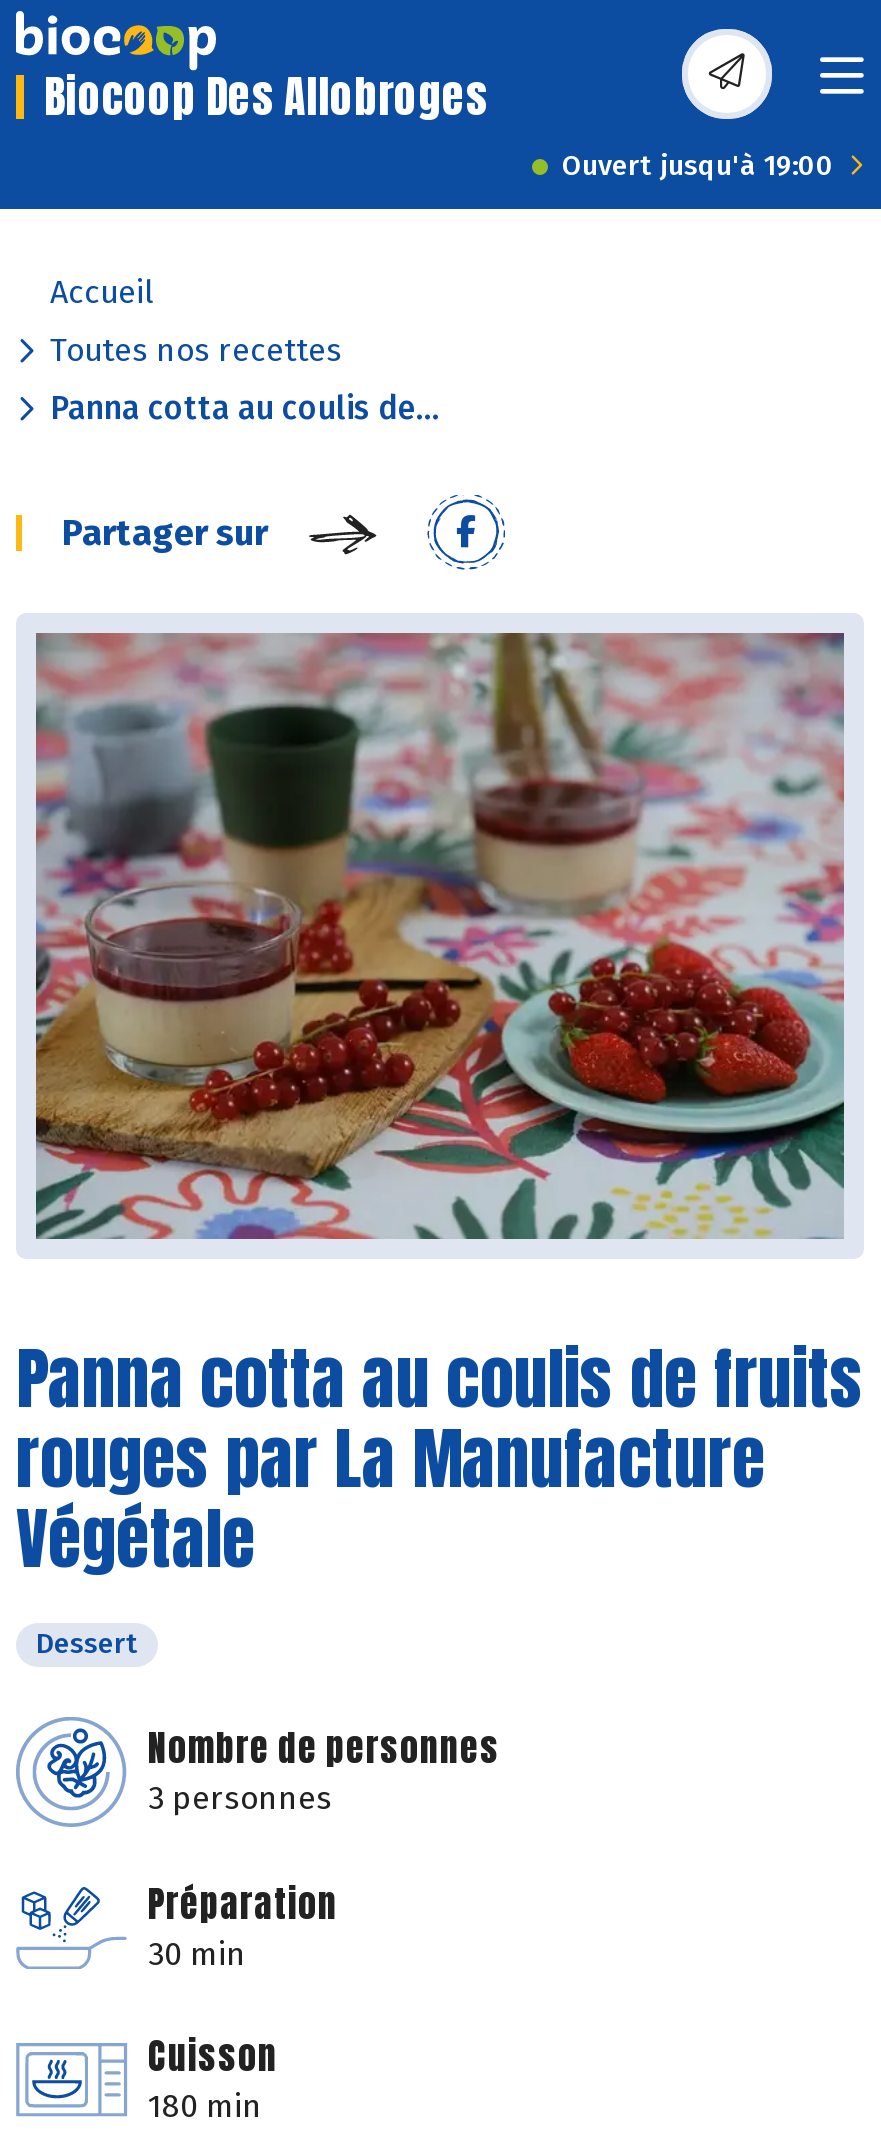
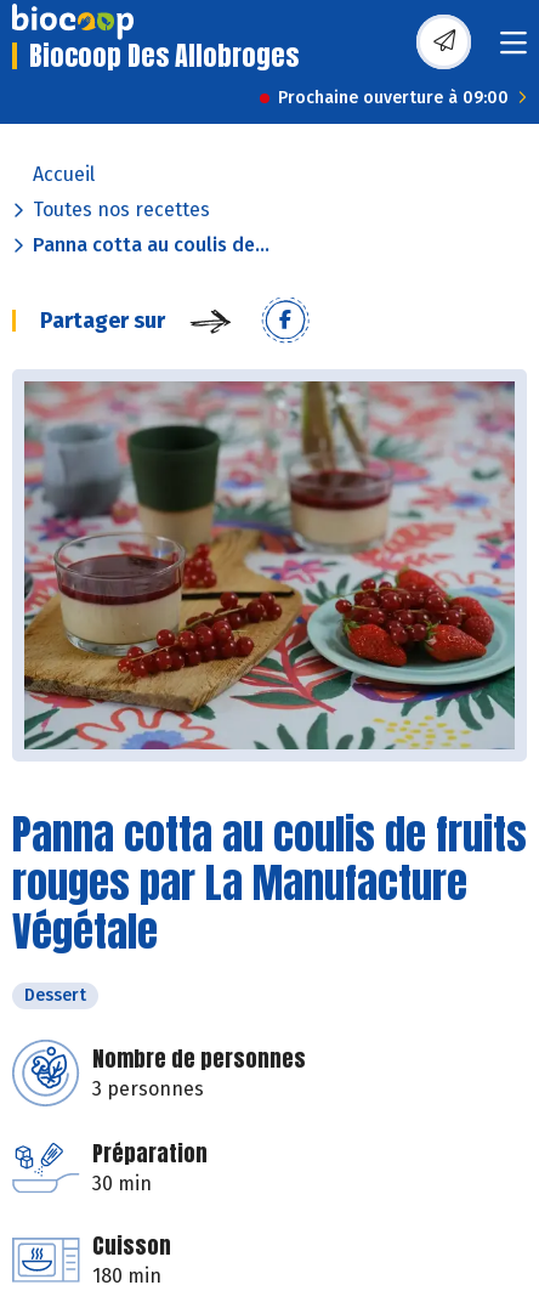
- Ouvert jusqu'à 19:00
+ Prochaine ouverture à 09:00
